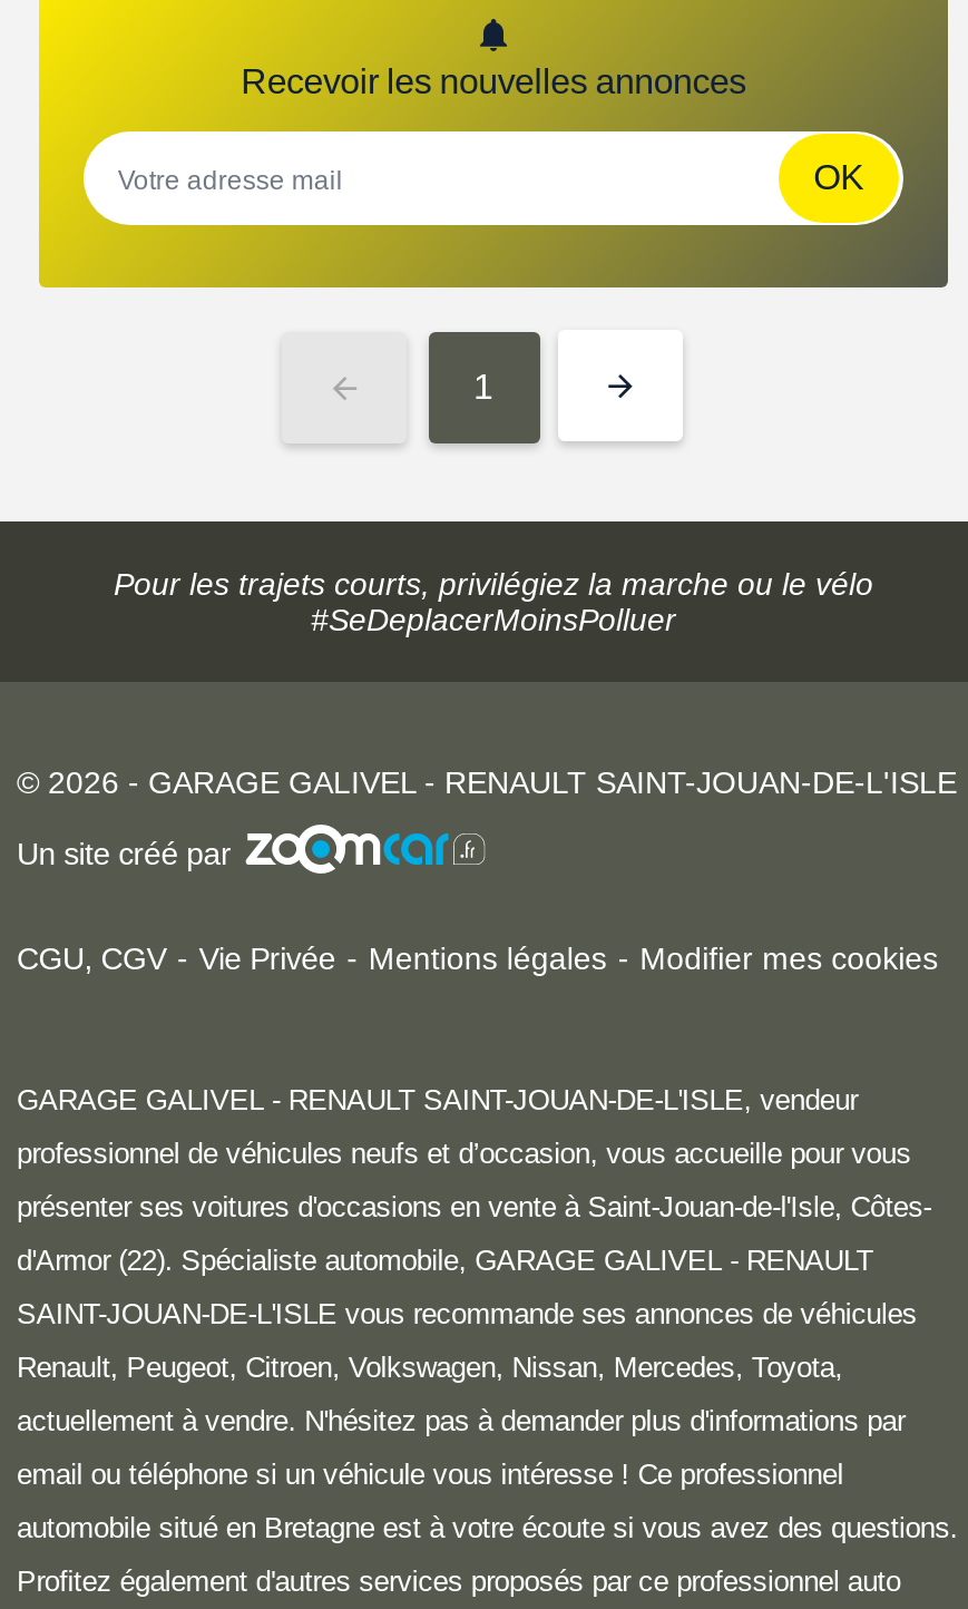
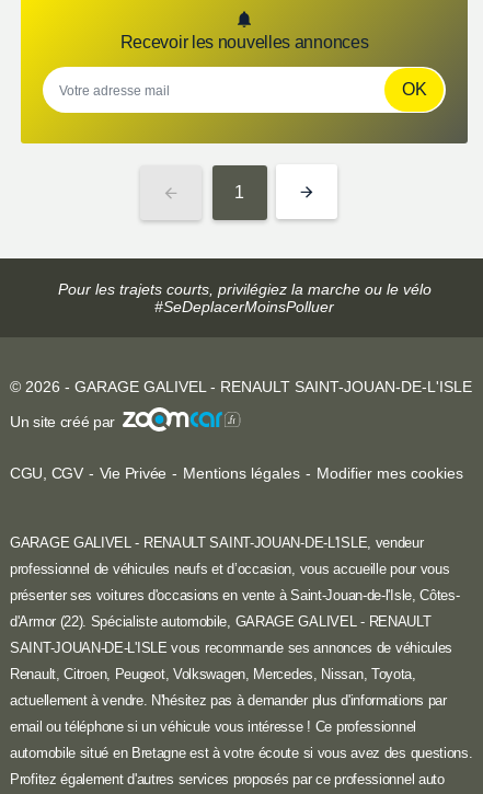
- Renault, Peugeot, Citroen, Volkswagen, Nissan, Mercedes, Toyota,
+ Renault, Citroen, Peugeot, Volkswagen, Mercedes, Nissan, Toyota,
